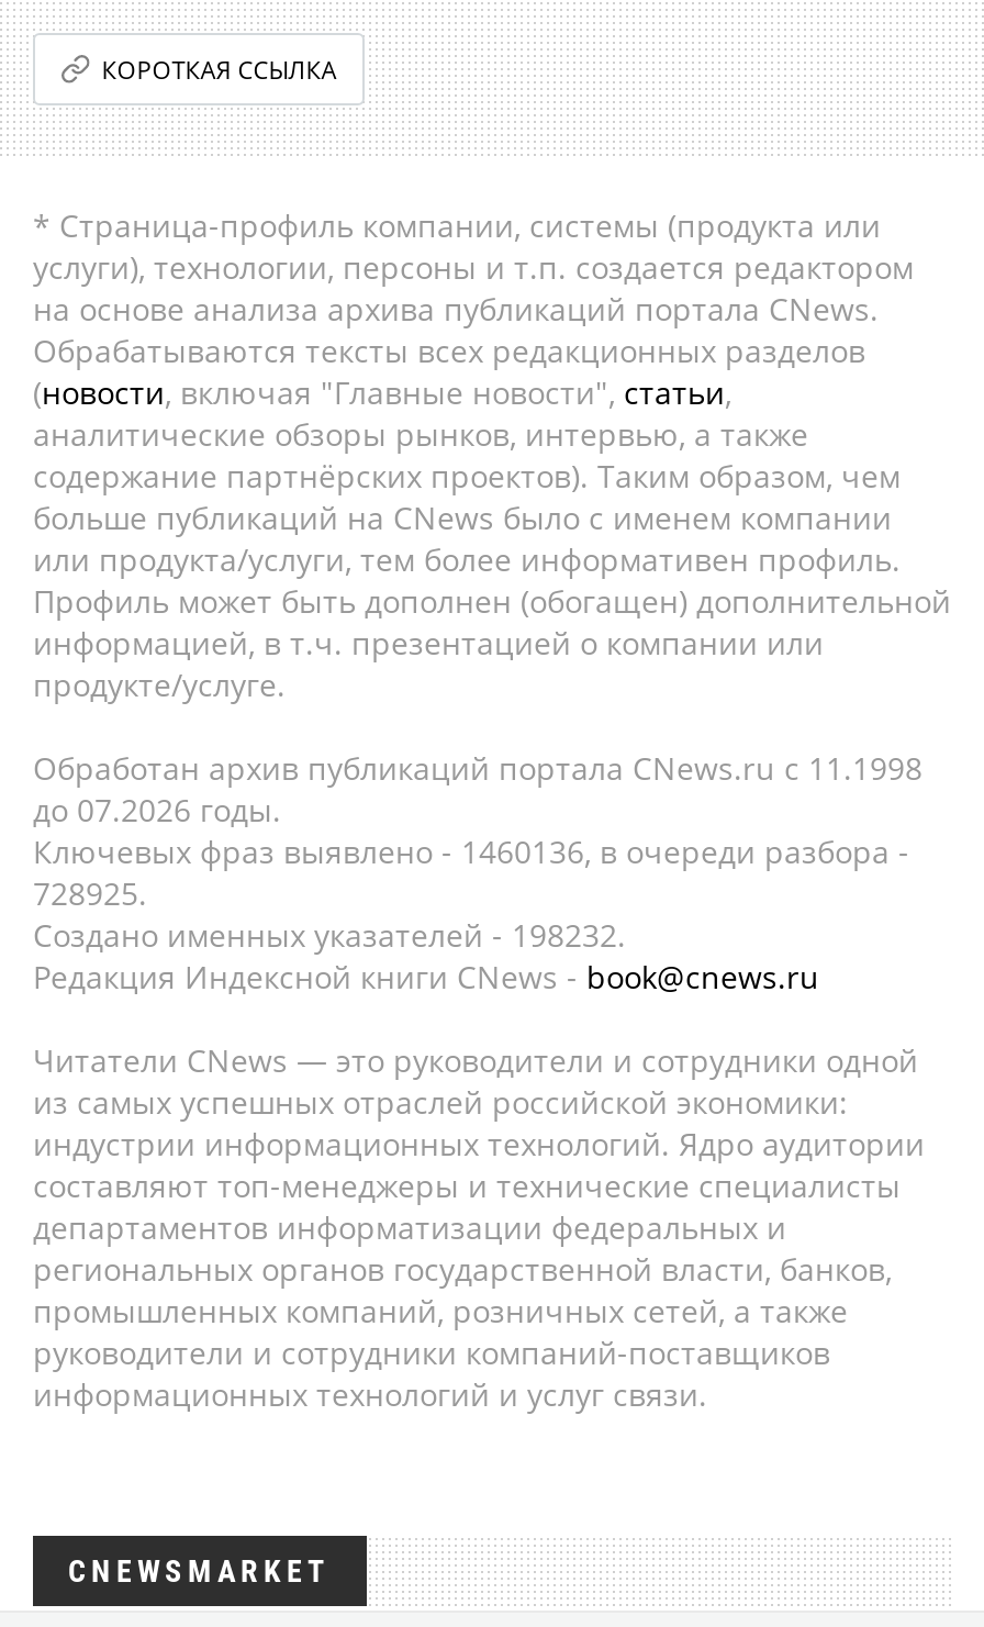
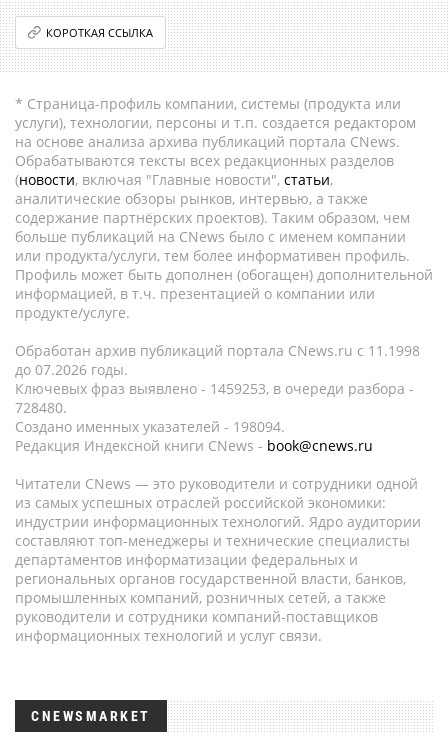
- Ключевых фраз выявлено - 1460136, в очереди разбора -
+ Ключевых фраз выявлено - 1459253, в очереди разбора -

- 728925.
+ 728480.

- Создано именных указателей - 198232.
+ Создано именных указателей - 198094.
